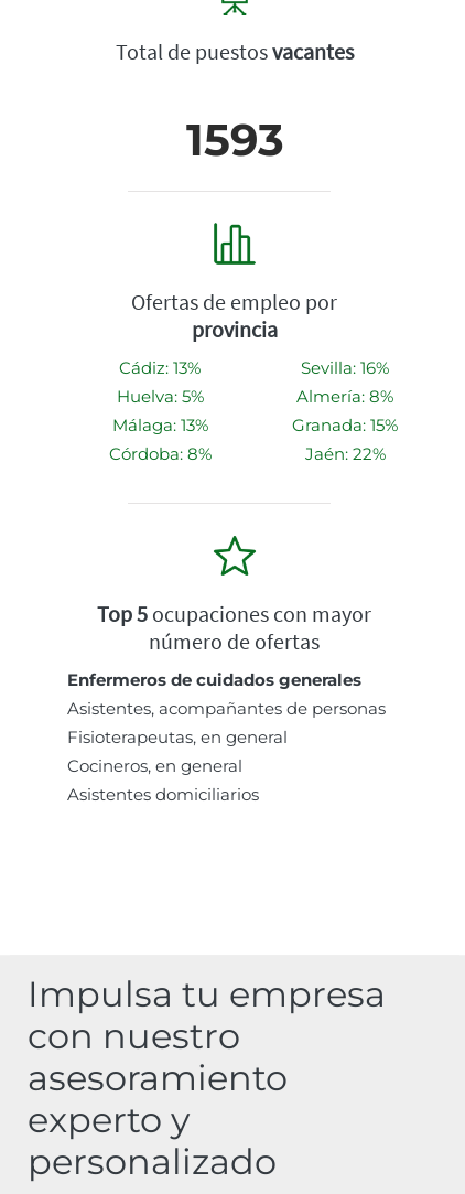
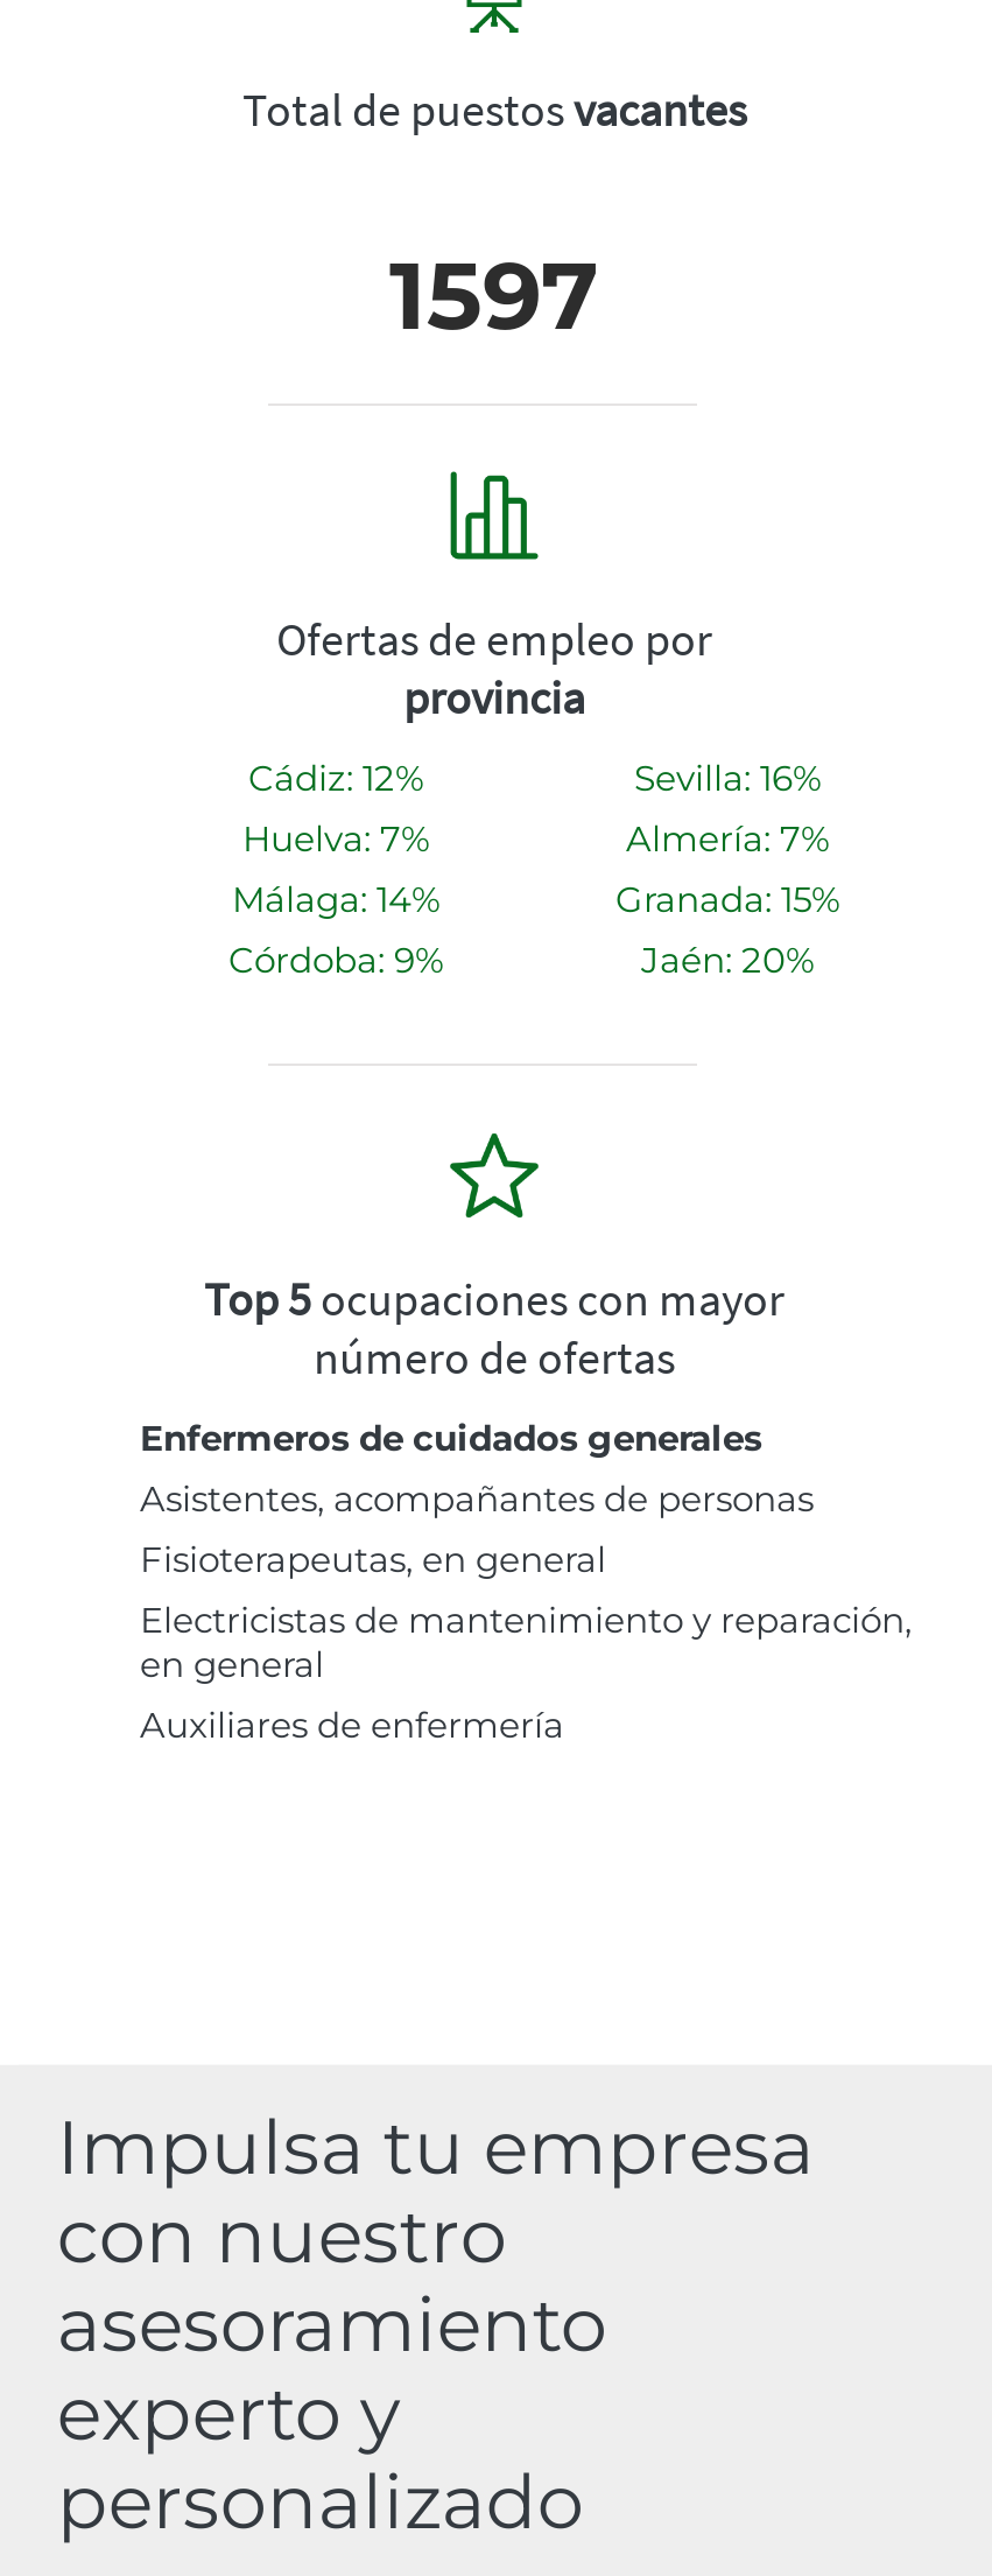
- 1593
+ 1597

- Cádiz: 13%
+ Cádiz: 12%

- Huelva: 5%
+ Huelva: 7%

- Almería: 8%
+ Almería: 7%

- Málaga: 13%
+ Málaga: 14%

- Córdoba: 8%
+ Córdoba: 9%

- Jaén: 22%
+ Jaén: 20%

- Cocineros, en general
- Asistentes domiciliarios
+ Electricistas de mantenimiento y reparación,
+ en general
+ Auxiliares de enfermería
